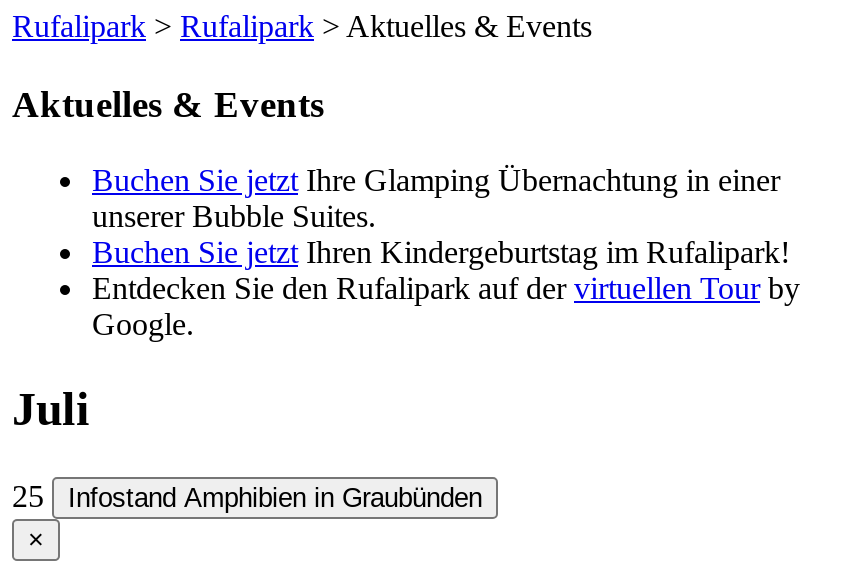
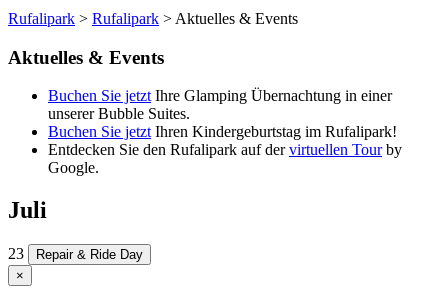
- 25
- Infostand Amphibien in Graubünden
+ 23
+ Repair & Ride Day
